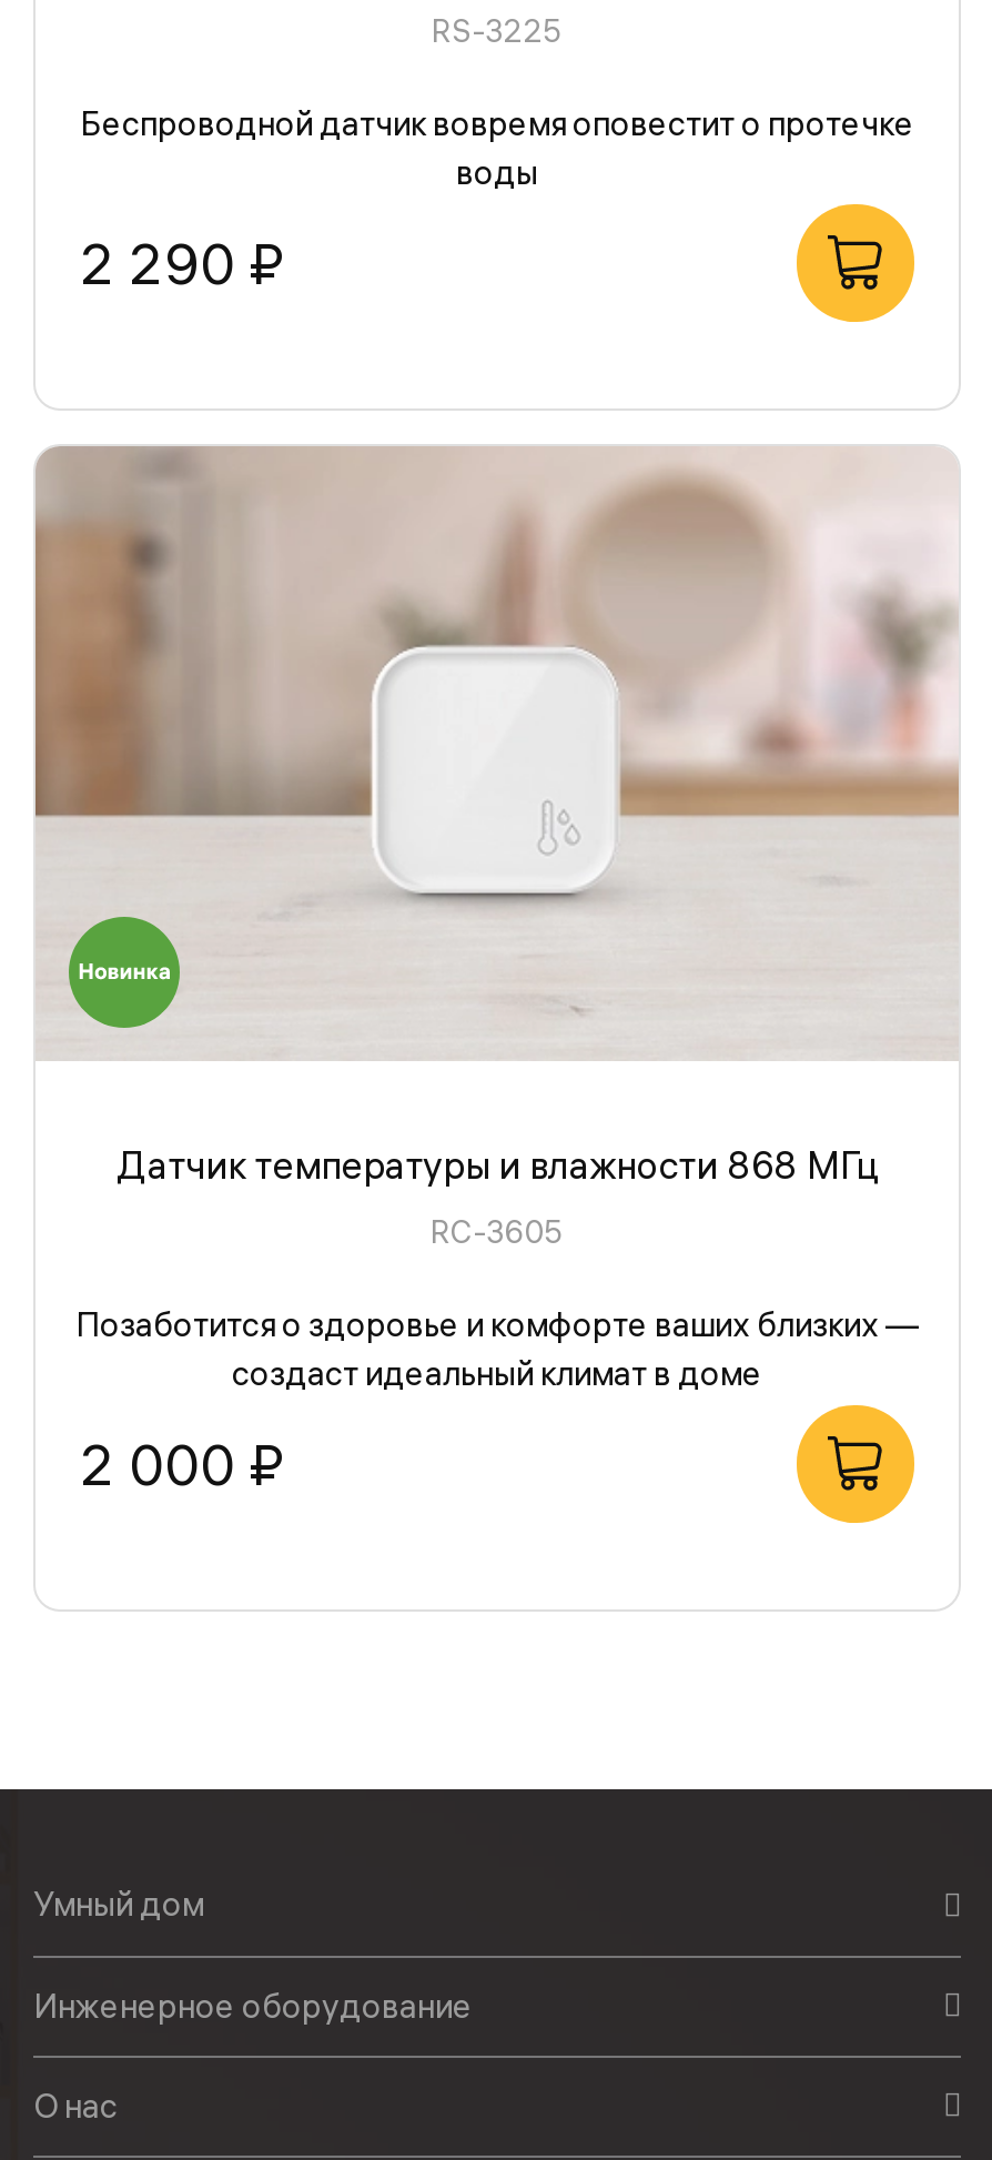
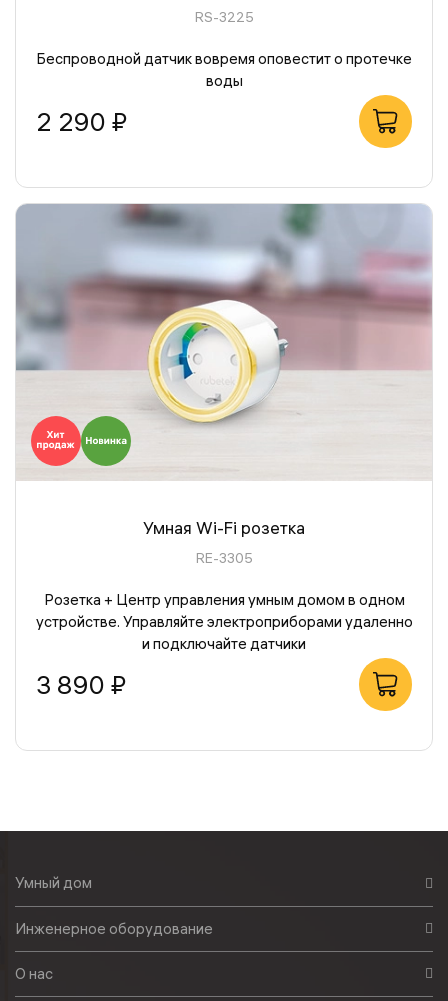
- [image]
+ [image]

- Датчик температуры и влажности 868 МГц
+ Умная Wi-Fi розетка

- RC-3605
+ RE-3305

- Позаботится о здоровье и комфорте ваших близких —
- создаст идеальный климат в доме
+ Розетка + Центр управления умным домом в одном
+ устройстве. Управляйте электроприборами удаленно
+ и подключайте датчики

- 2 000 ₽
+ 3 890 ₽
